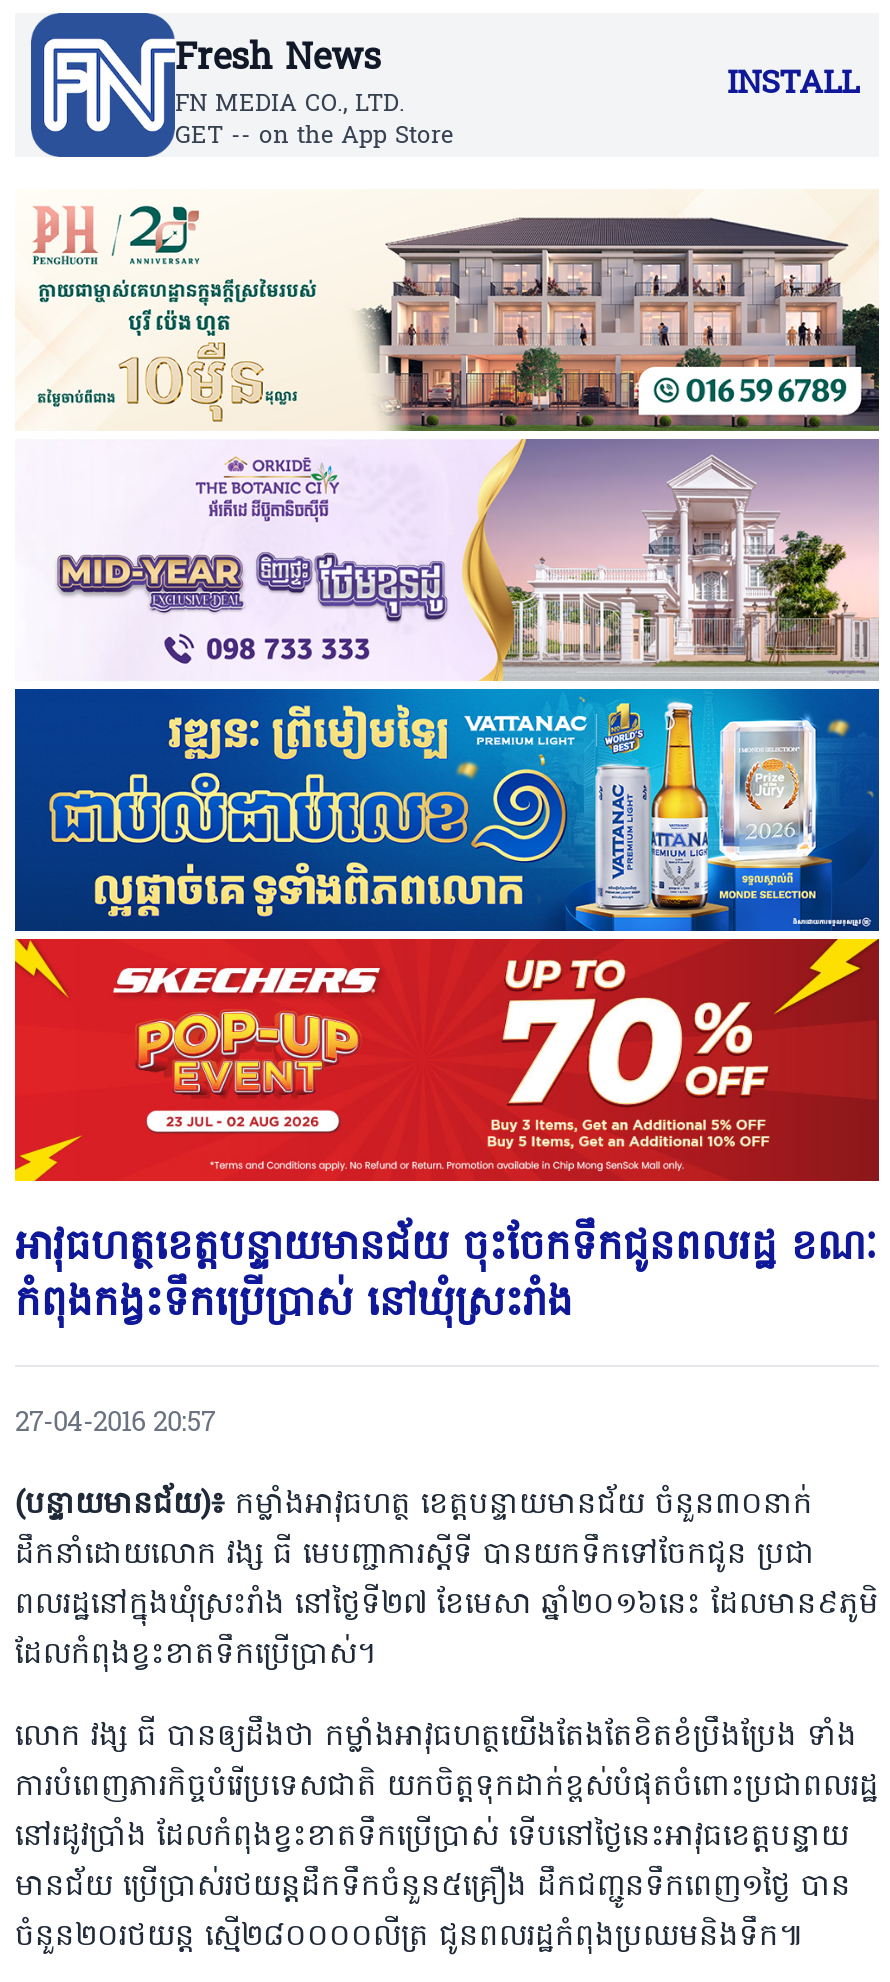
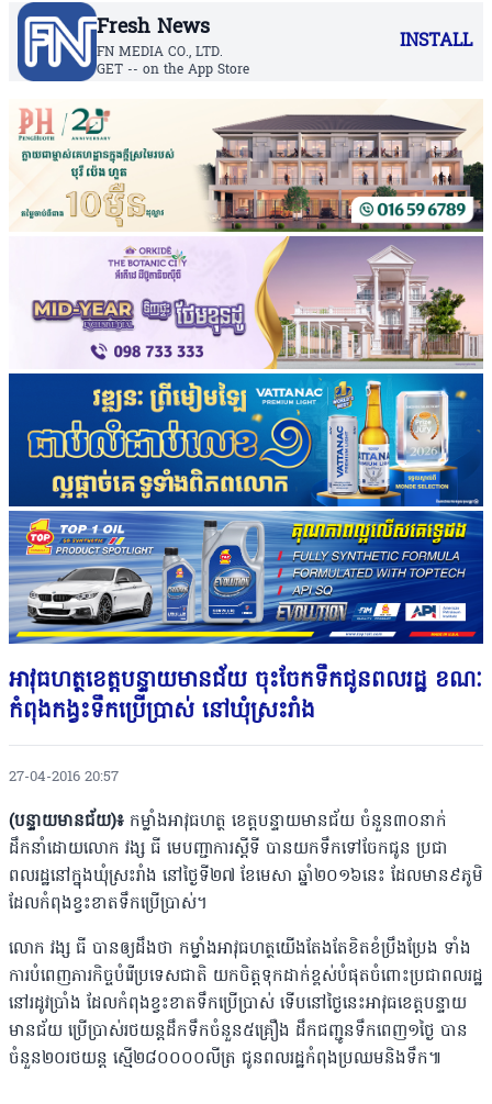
- [image]
+ [image]
